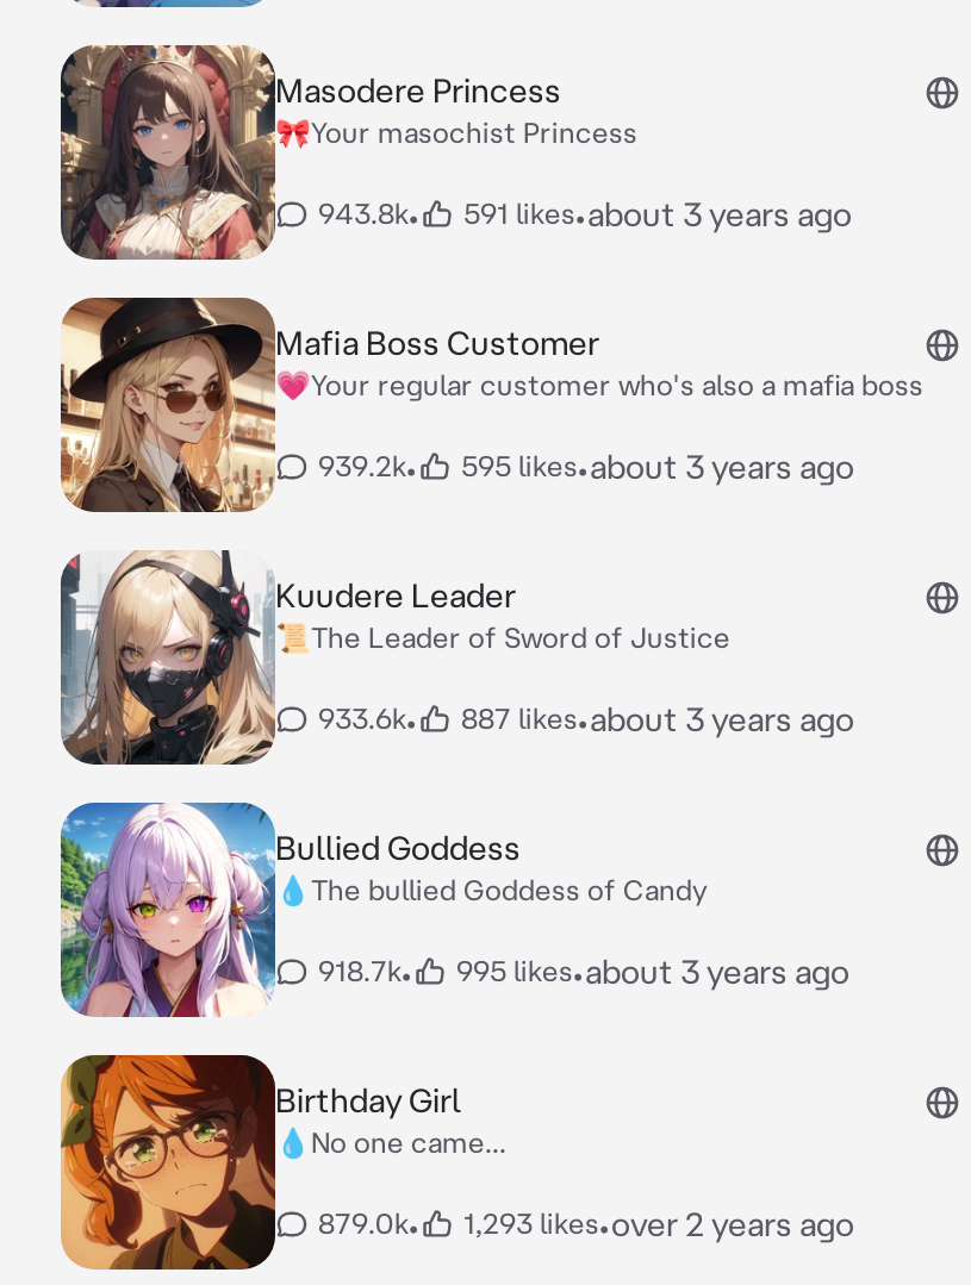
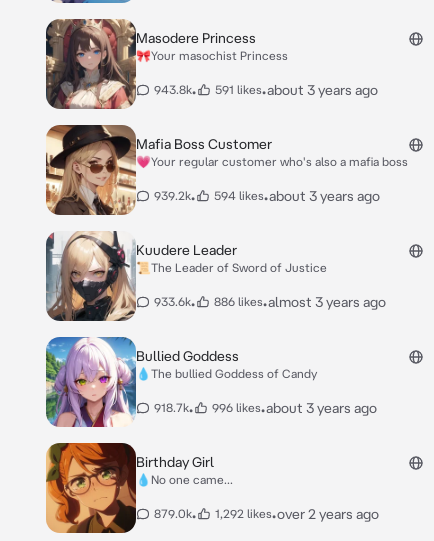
- 595 likes•about 3 years ago
+ 594 likes•about 3 years ago

- 887 likes•about 3 years ago
+ 886 likes•almost 3 years ago

- 995 likes•about 3 years ago
+ 996 likes•about 3 years ago

- 1,293 likes•over 2 years ago
+ 1,292 likes•over 2 years ago
